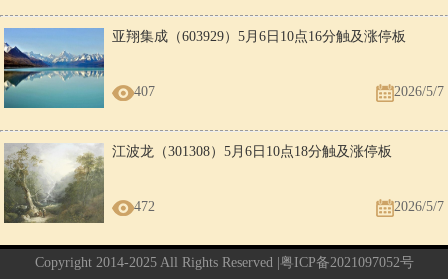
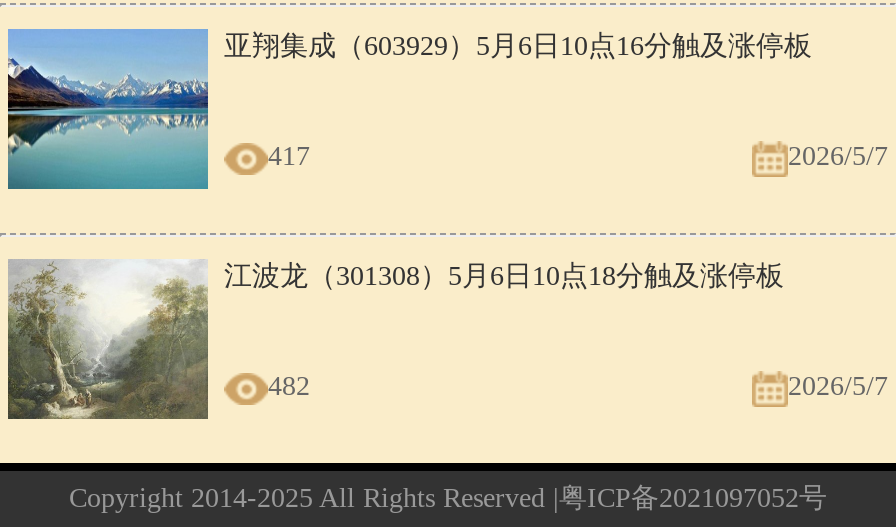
- 407
+ 417

- 472
+ 482
